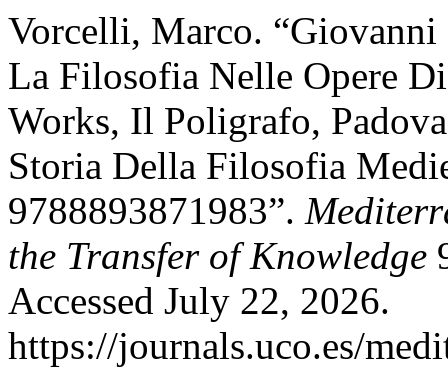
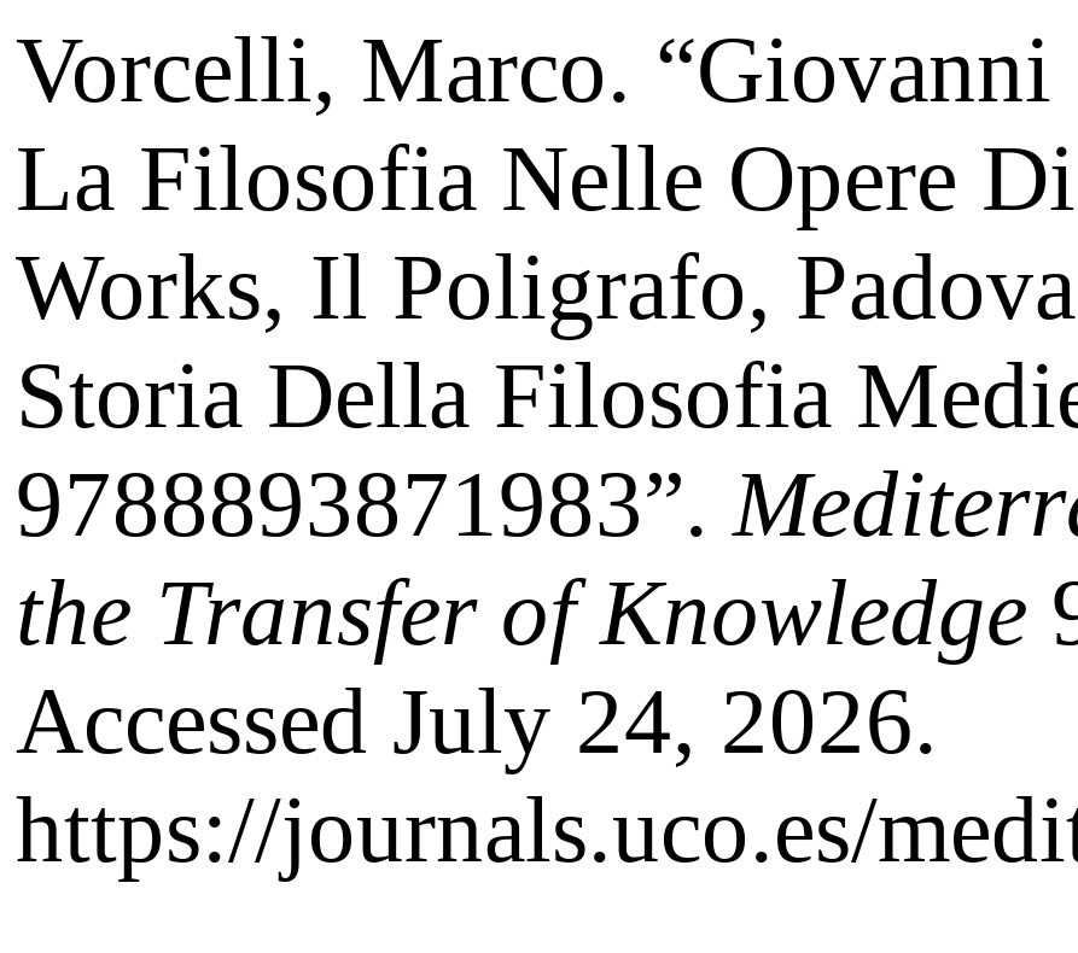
- Accessed July 22, 2026.
+ Accessed July 24, 2026.
